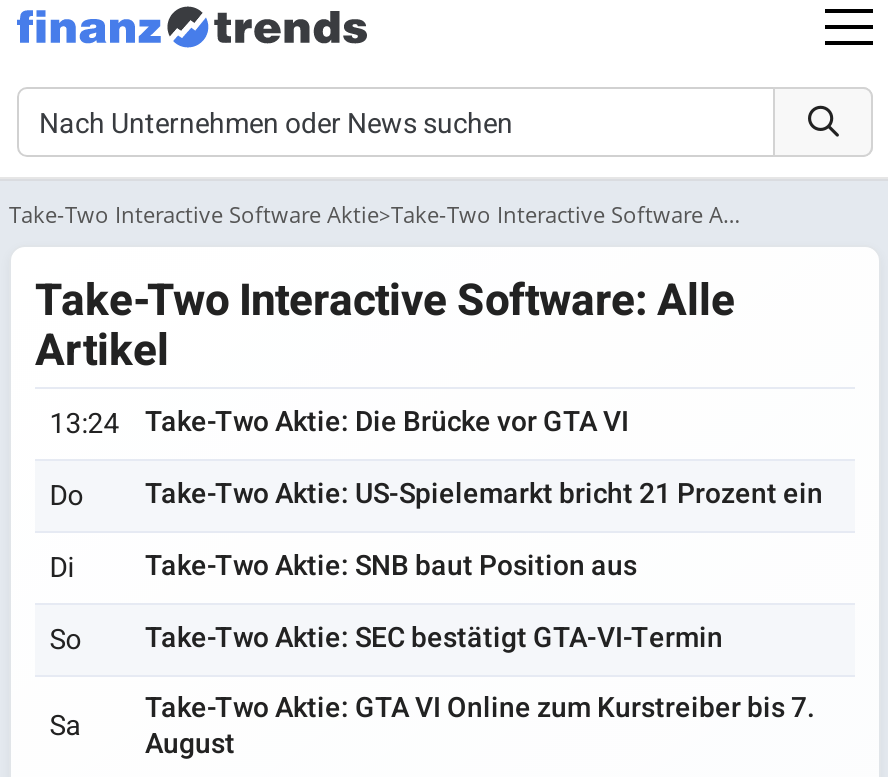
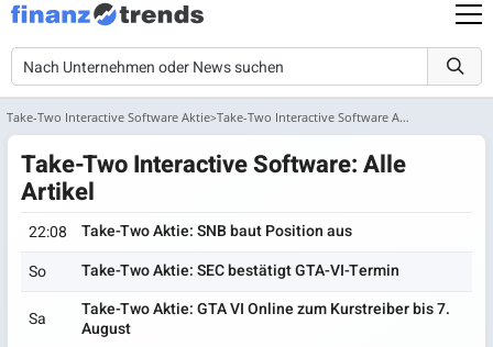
- 13:24
- Take-Two Aktie: Die Brücke vor GTA VI
- Do
- Take-Two Aktie: US-Spielemarkt bricht 21 Prozent ein
- Di
+ 22:08
